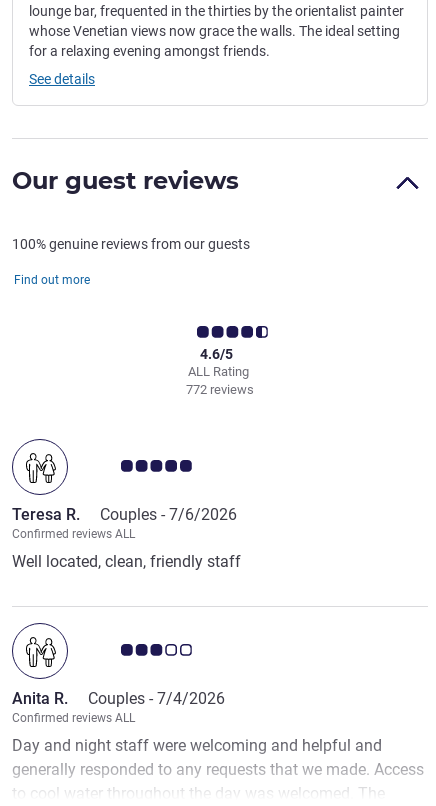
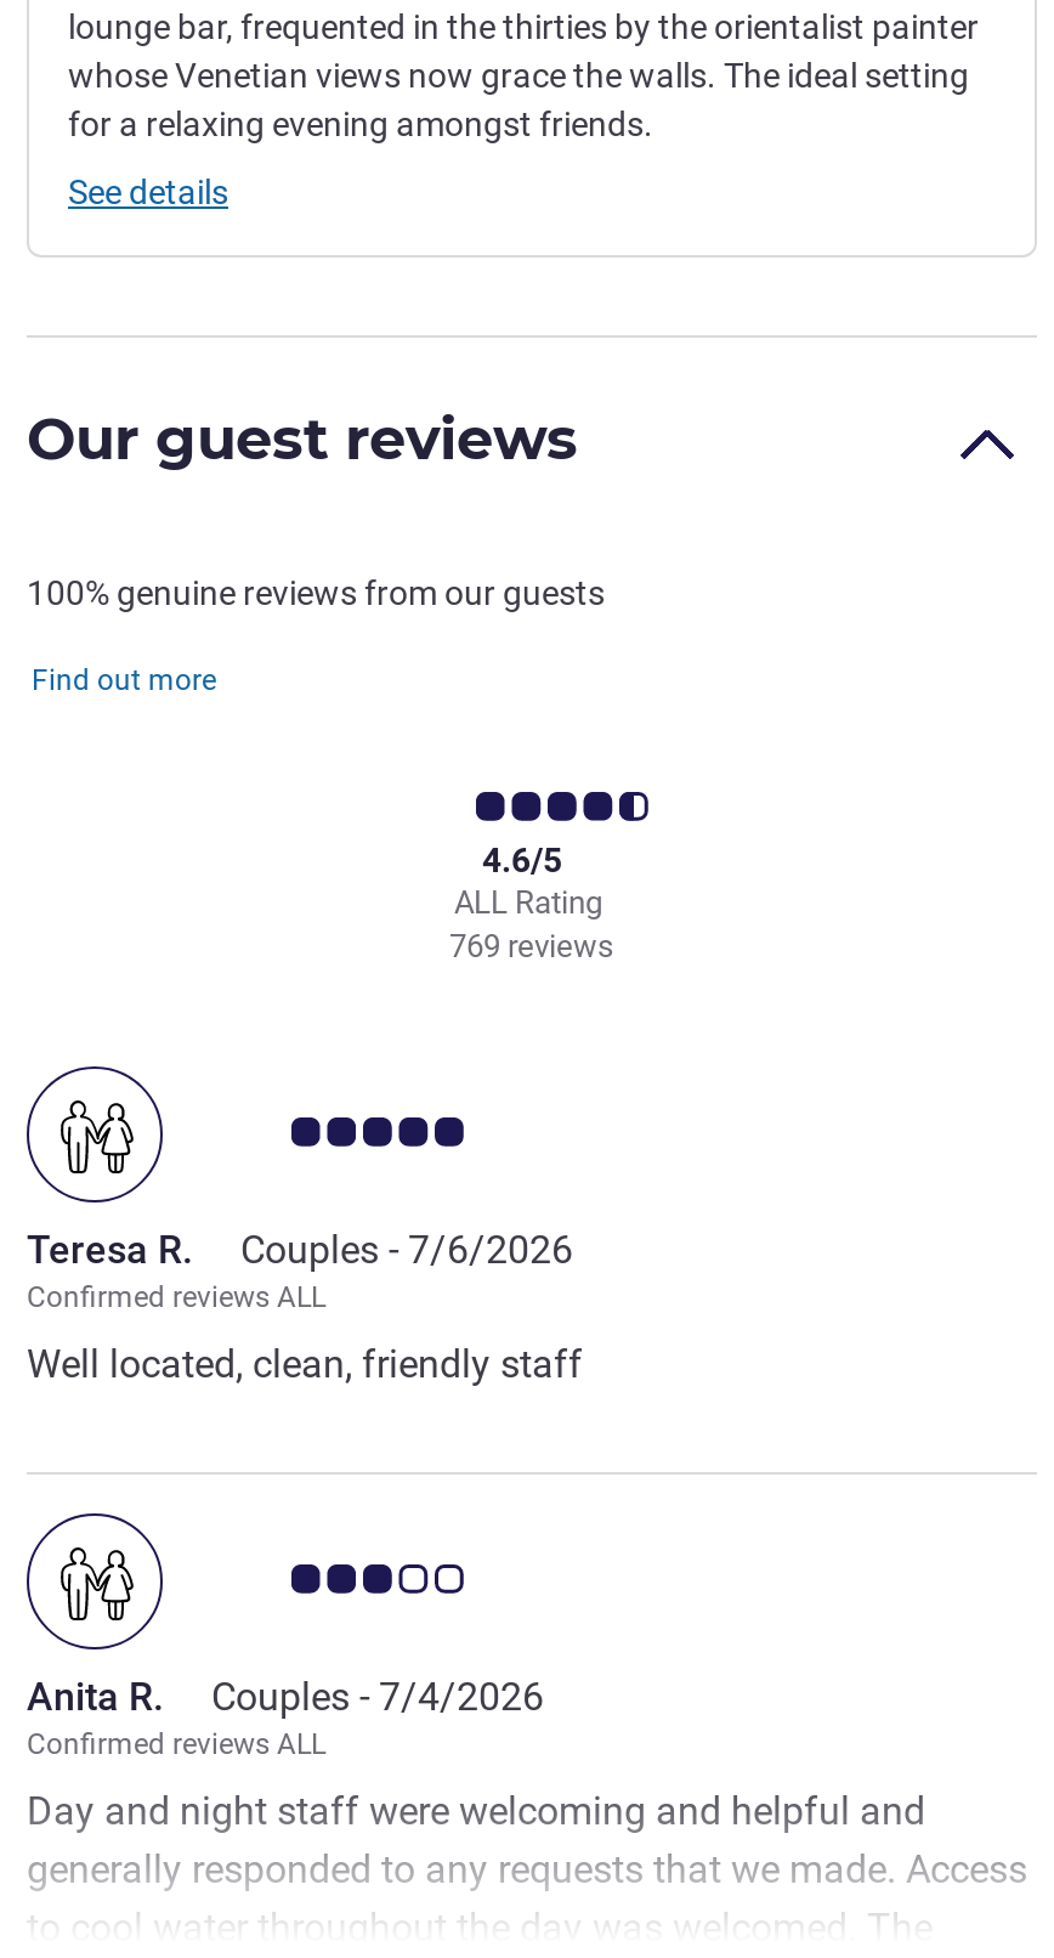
- 772 reviews
+ 769 reviews
